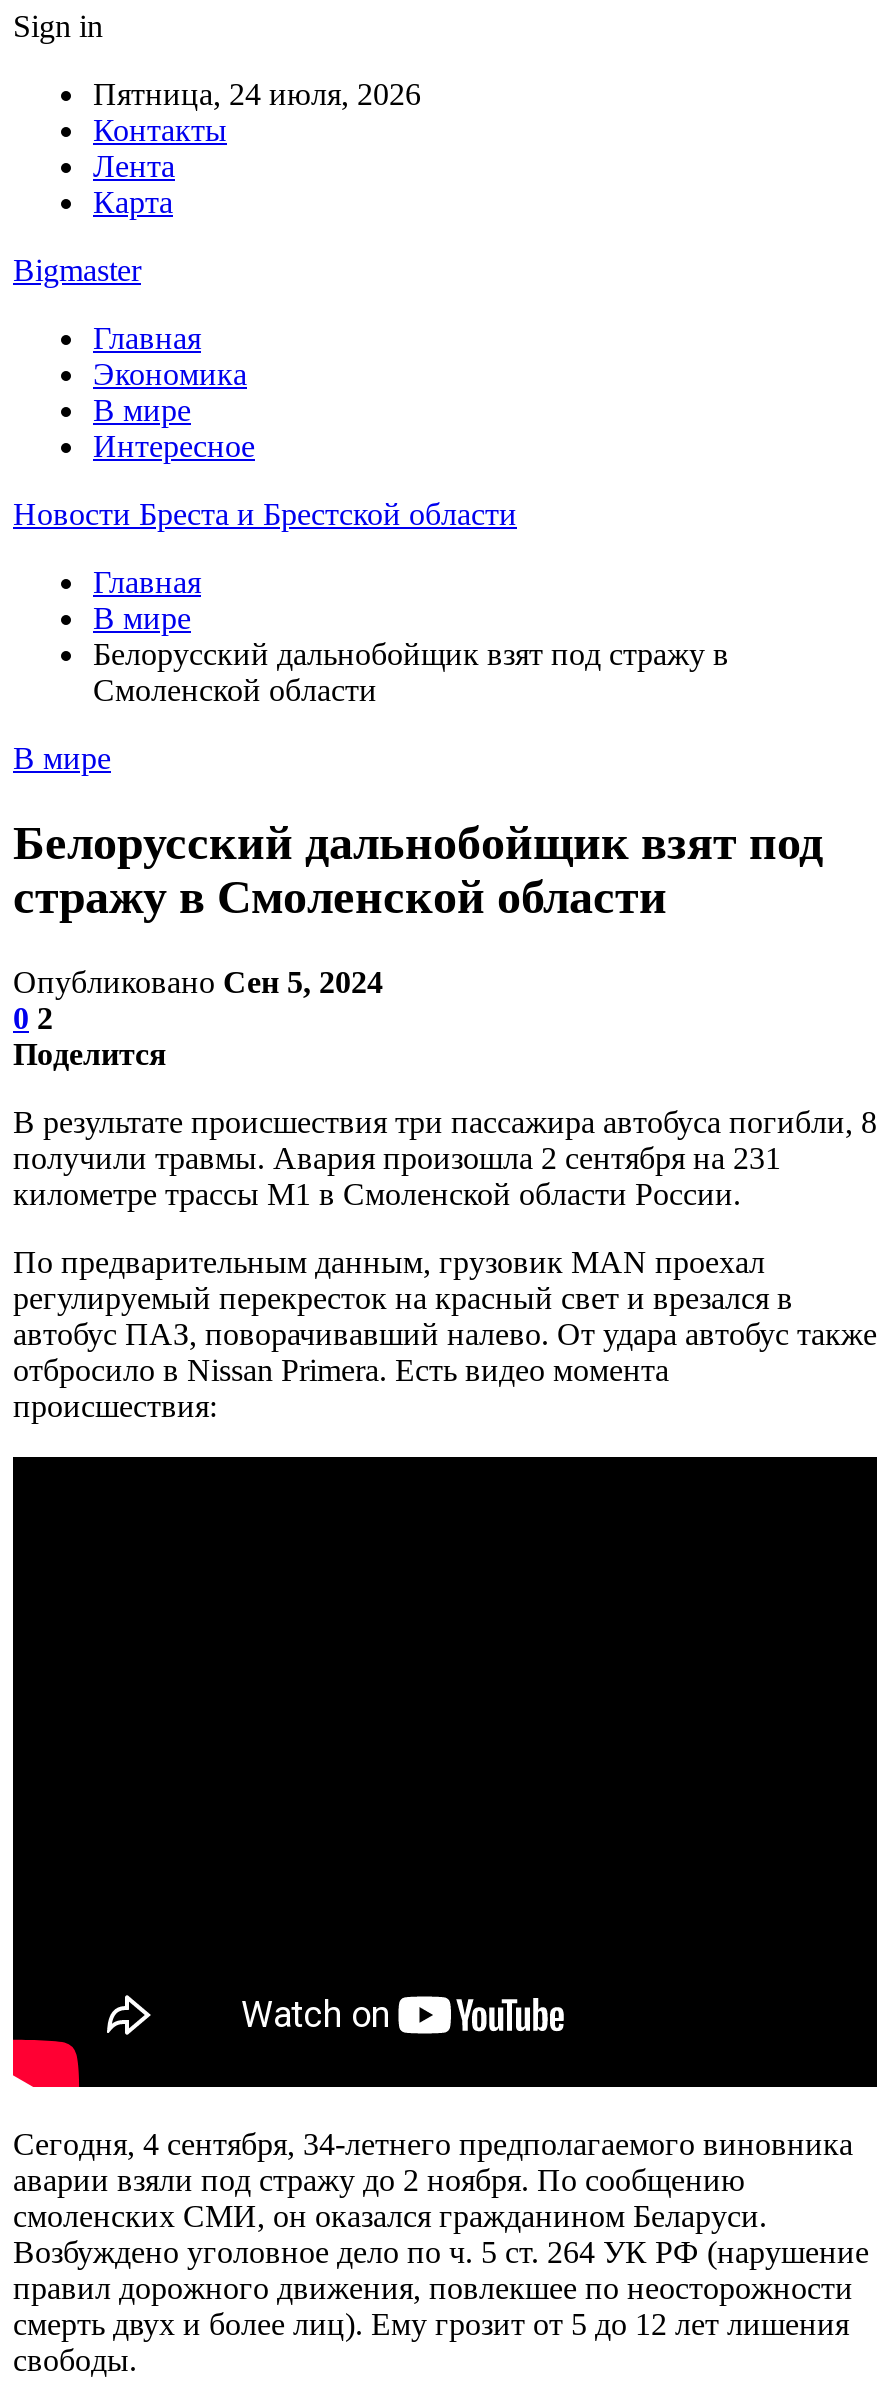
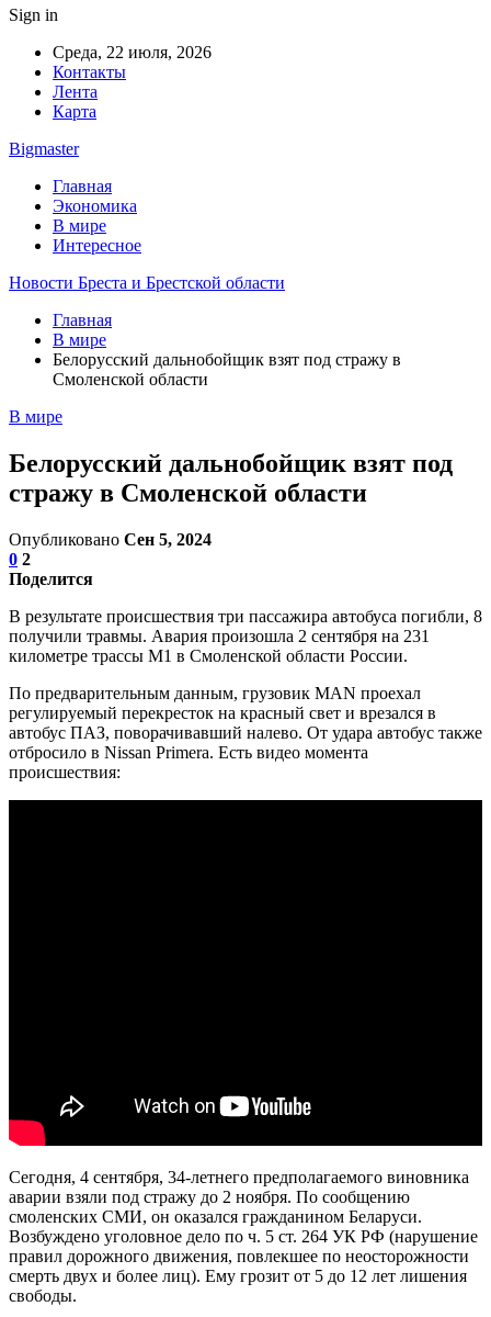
- Пятница, 24 июля, 2026
+ Среда, 22 июля, 2026
